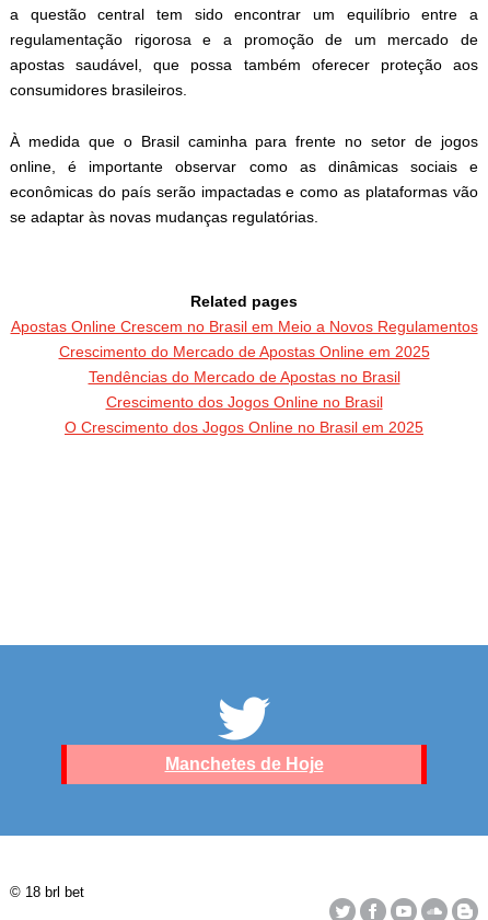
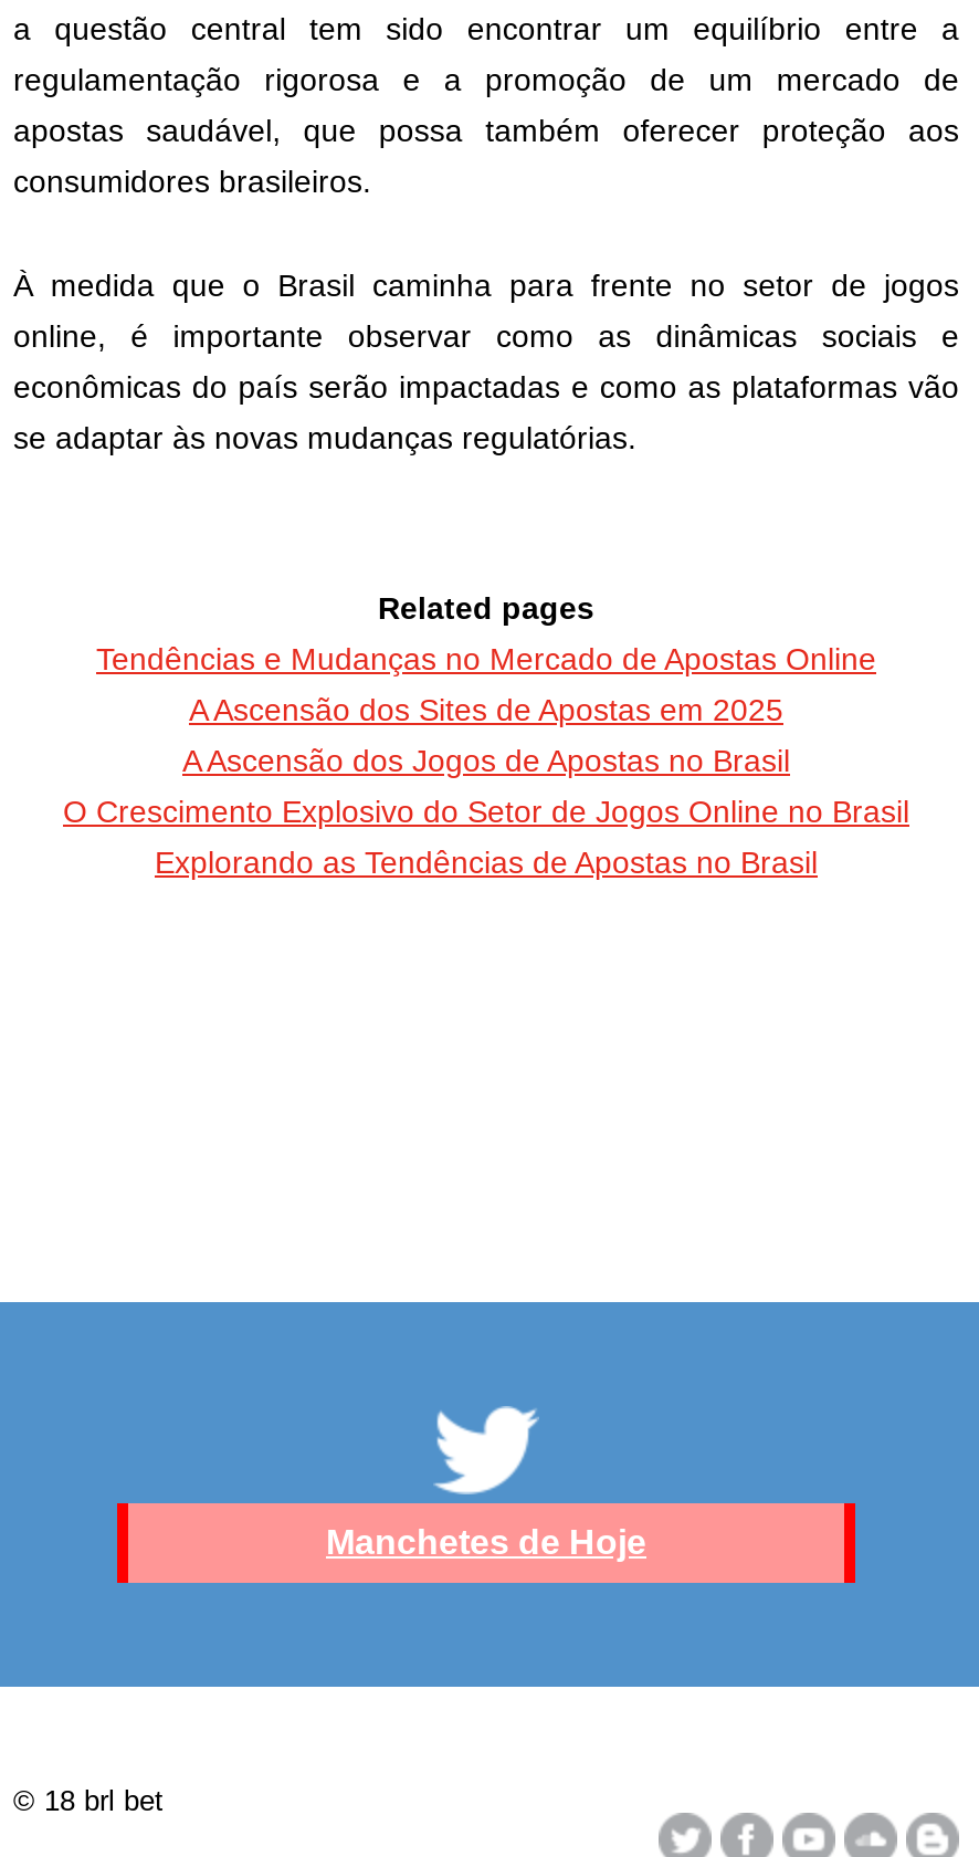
- Apostas Online Crescem no Brasil em Meio a Novos Regulamentos
- Crescimento do Mercado de Apostas Online em 2025
- Tendências do Mercado de Apostas no Brasil
- Crescimento dos Jogos Online no Brasil
- O Crescimento dos Jogos Online no Brasil em 2025
+ Tendências e Mudanças no Mercado de Apostas Online
+ A Ascensão dos Sites de Apostas em 2025
+ A Ascensão dos Jogos de Apostas no Brasil
+ O Crescimento Explosivo do Setor de Jogos Online no Brasil
+ Explorando as Tendências de Apostas no Brasil
